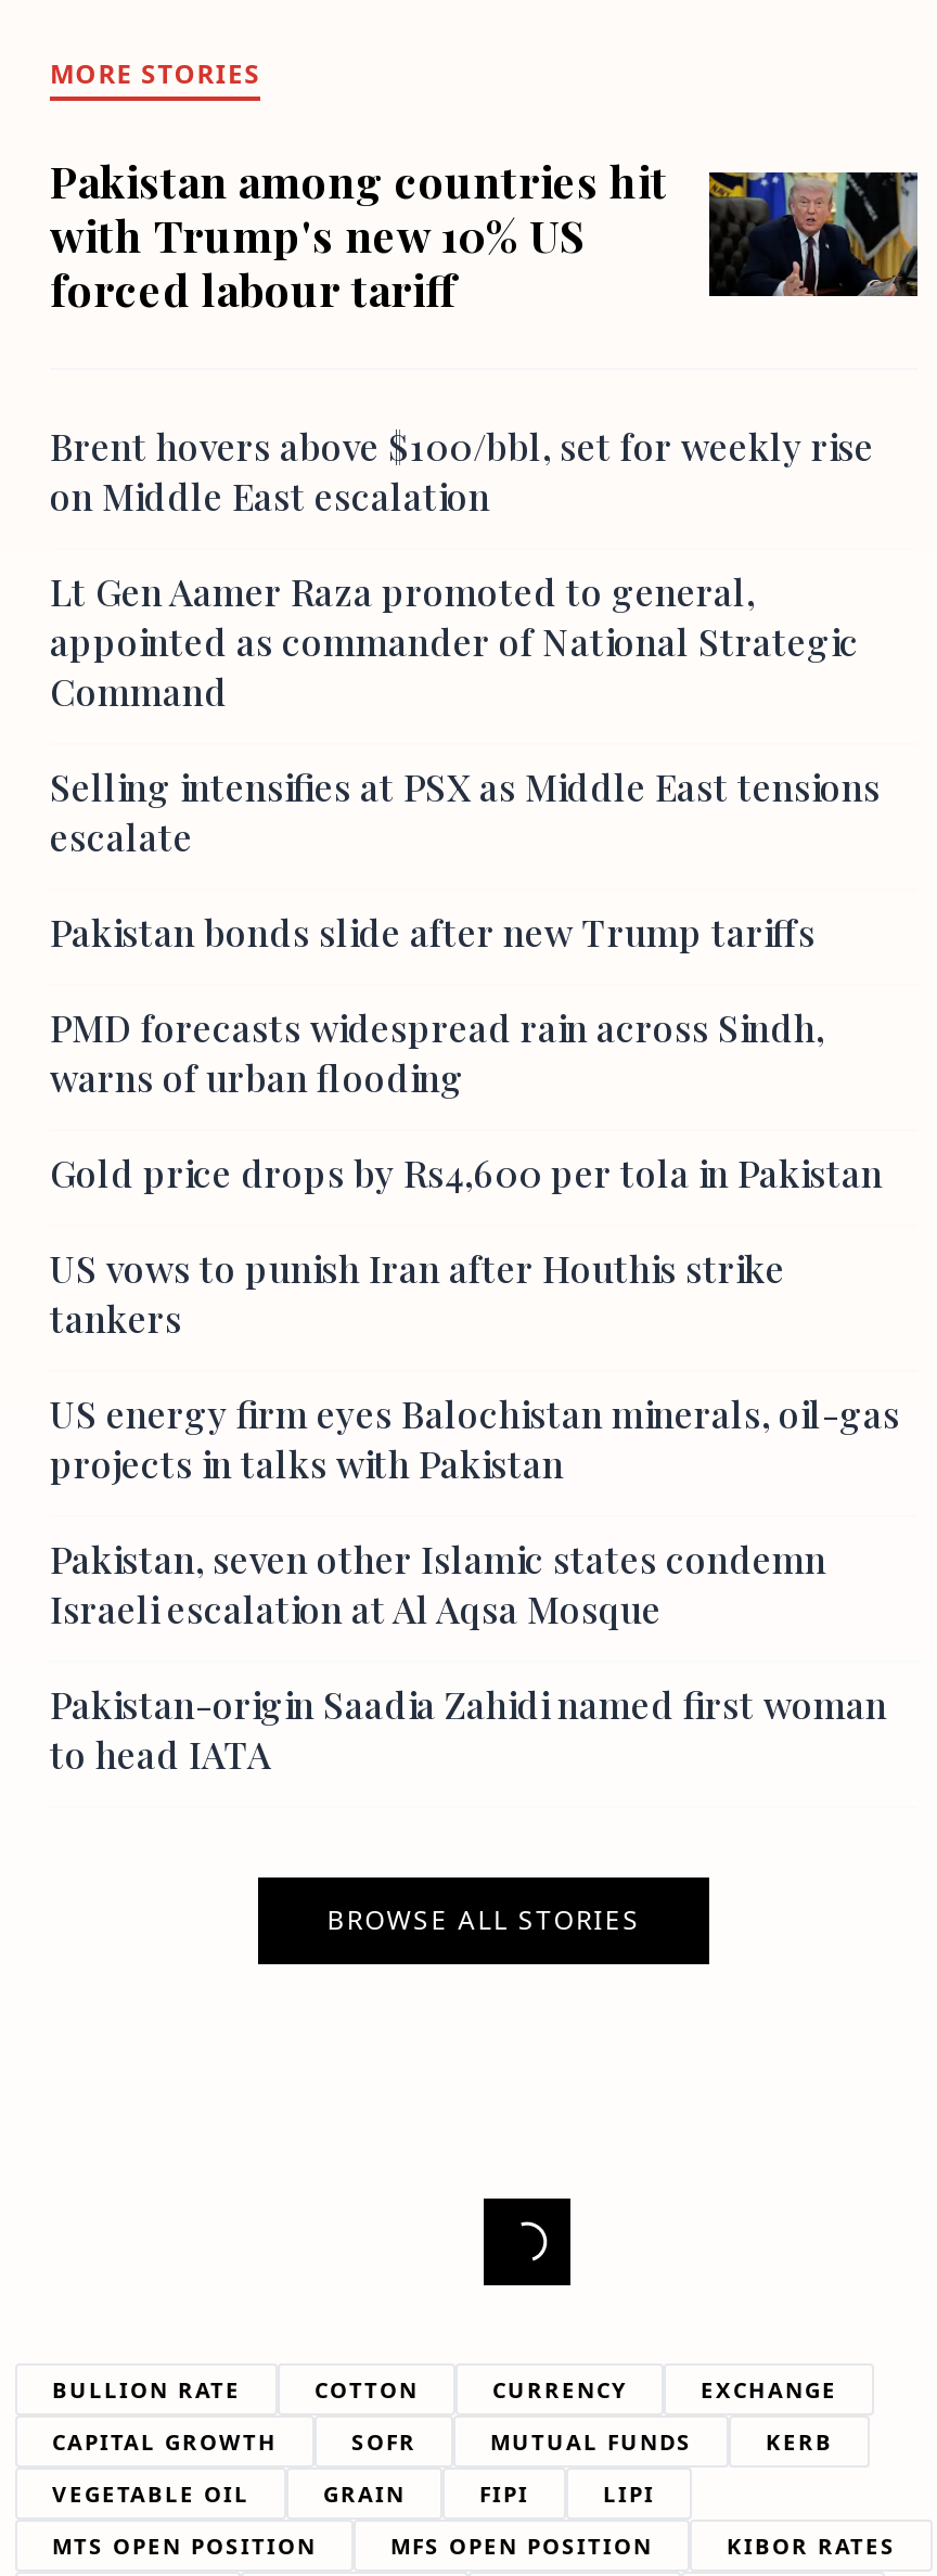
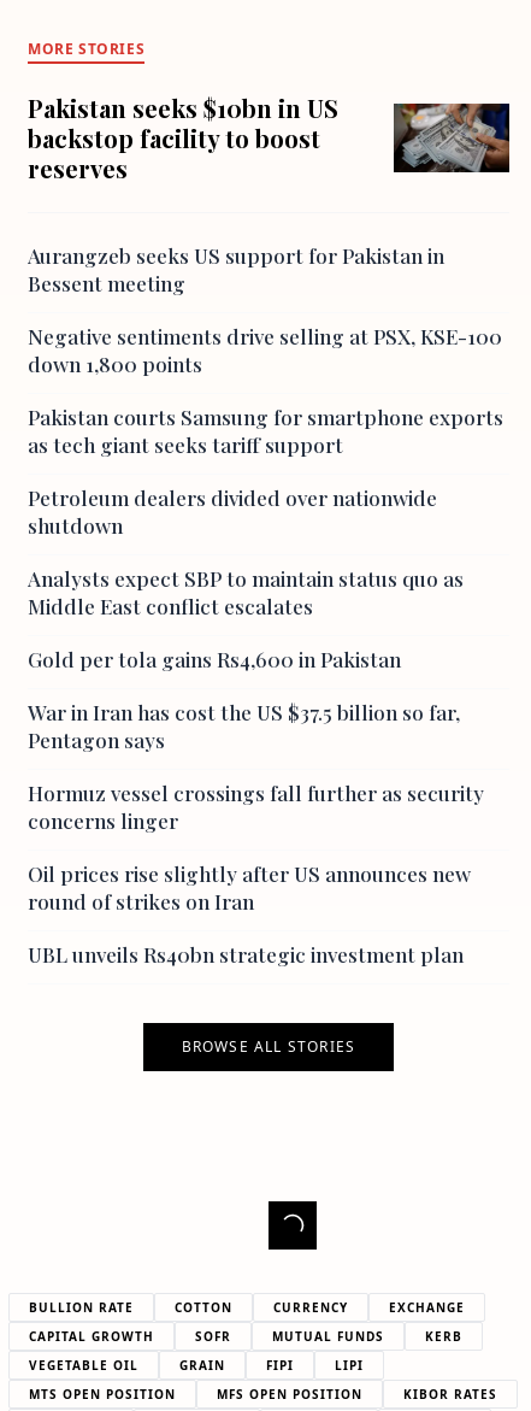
- Pakistan among countries hit
- with Trump's new 10% US
- forced labour tariff
+ Pakistan seeks $10bn in US
+ backstop facility to boost
+ reserves

- [image]
+ [image]

- Brent hovers above $100/bbl, set for weekly rise
- on Middle East escalation
+ Aurangzeb seeks US support for Pakistan in
+ Bessent meeting

- Lt Gen Aamer Raza promoted to general,
- appointed as commander of National Strategic
- Command
+ Negative sentiments drive selling at PSX, KSE-100
+ down 1,800 points

- Selling intensifies at PSX as Middle East tensions
- escalate
+ Pakistan courts Samsung for smartphone exports
+ as tech giant seeks tariff support

- Pakistan bonds slide after new Trump tariffs
+ Petroleum dealers divided over nationwide
+ shutdown

- PMD forecasts widespread rain across Sindh,
- warns of urban flooding
+ Analysts expect SBP to maintain status quo as
+ Middle East conflict escalates

- Gold price drops by Rs4,600 per tola in Pakistan
+ Gold per tola gains Rs4,600 in Pakistan

- US vows to punish Iran after Houthis strike
- tankers
+ War in Iran has cost the US $37.5 billion so far,
+ Pentagon says

- US energy firm eyes Balochistan minerals, oil-gas
- projects in talks with Pakistan
+ Hormuz vessel crossings fall further as security
+ concerns linger

- Pakistan, seven other Islamic states condemn
- Israeli escalation at Al Aqsa Mosque
+ Oil prices rise slightly after US announces new
+ round of strikes on Iran

- Pakistan-origin Saadia Zahidi named first woman
- to head IATA
+ UBL unveils Rs40bn strategic investment plan
